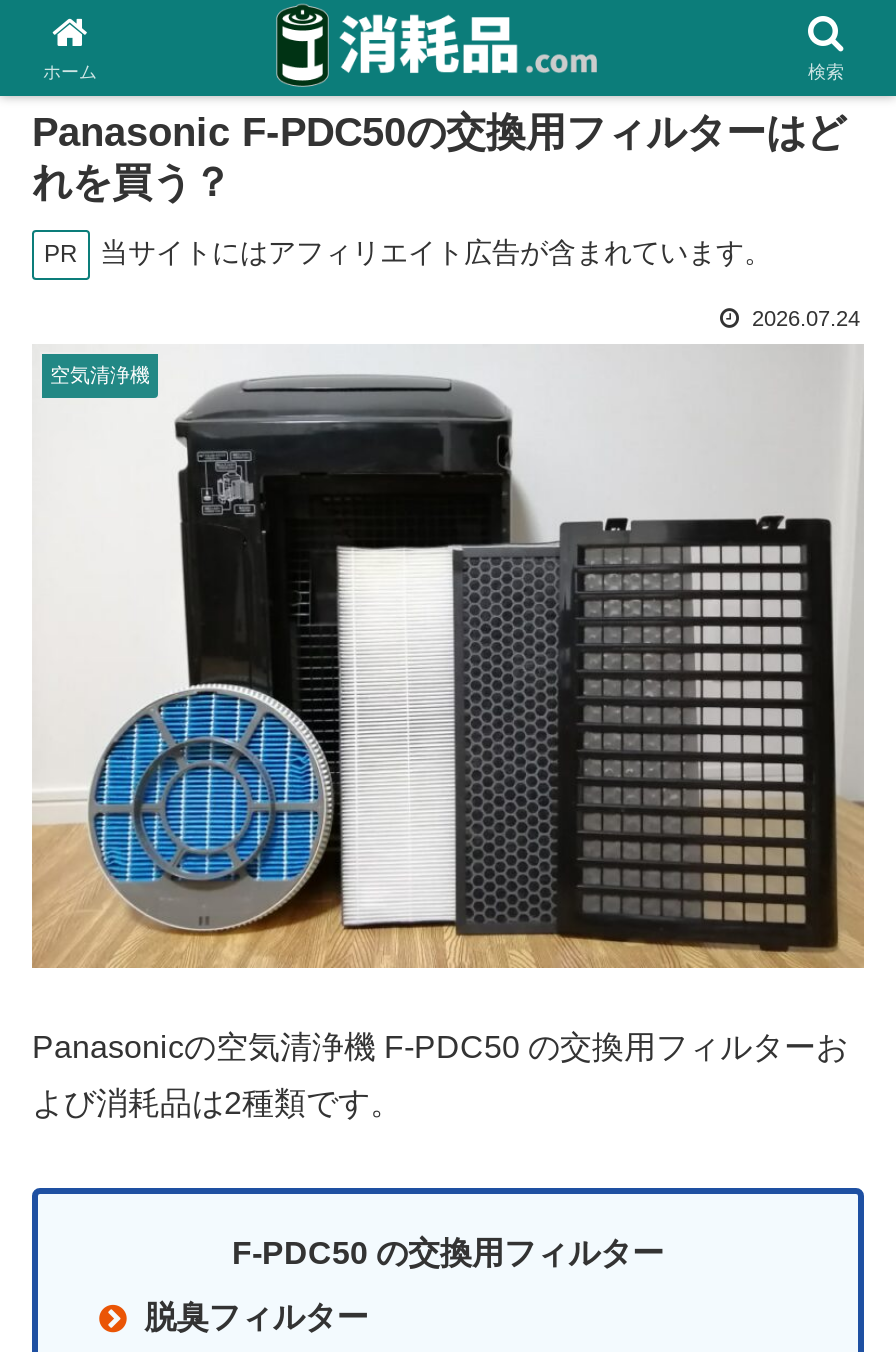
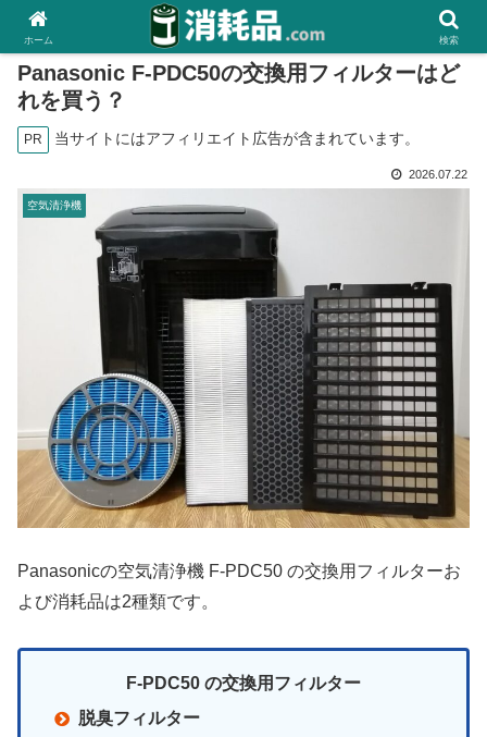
- 2026.07.24
+ 2026.07.22
